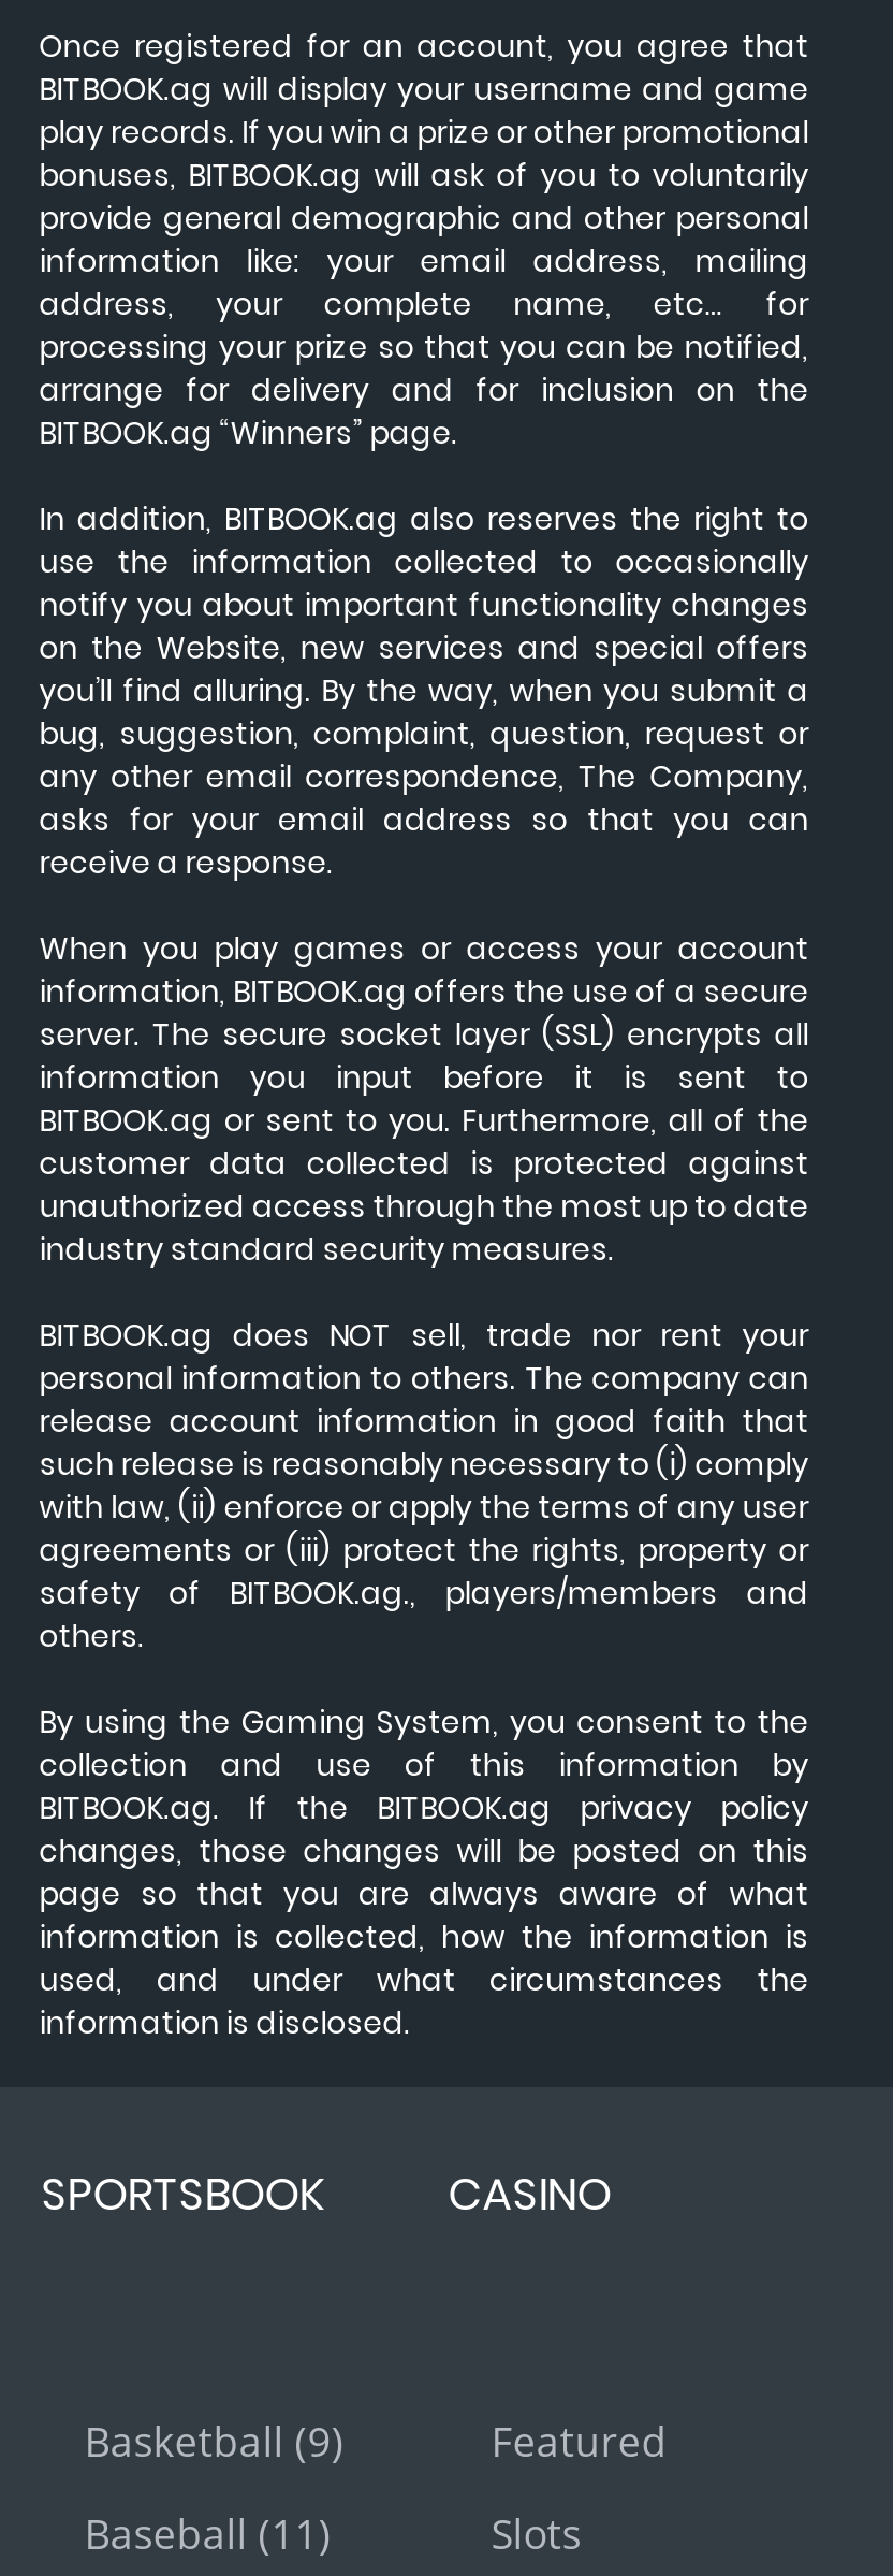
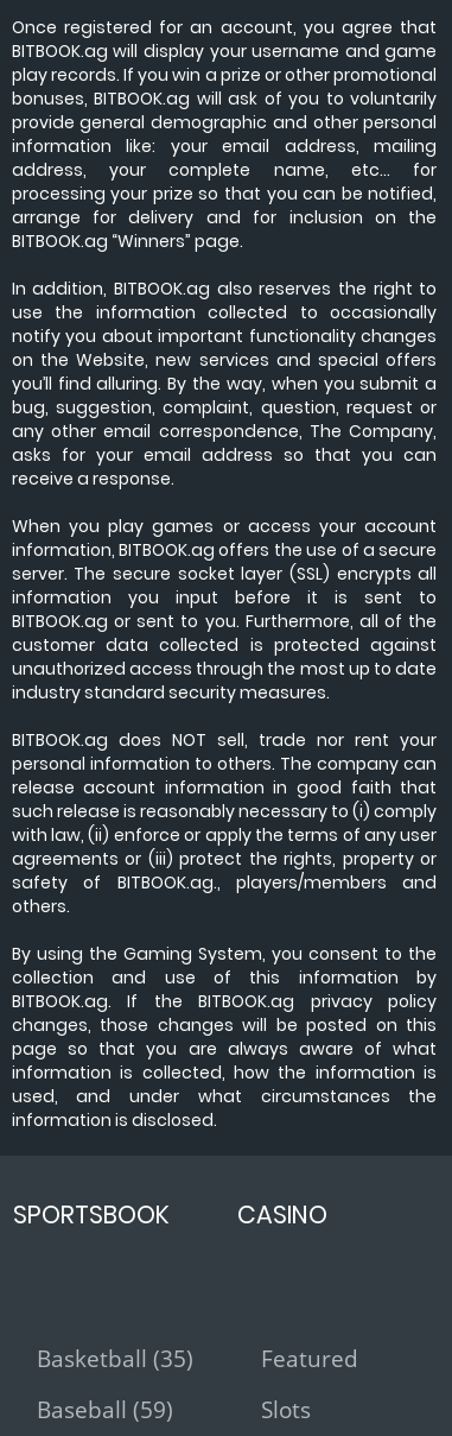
- Basketball (9)
+ Basketball (35)

- Baseball (11)
+ Baseball (59)
